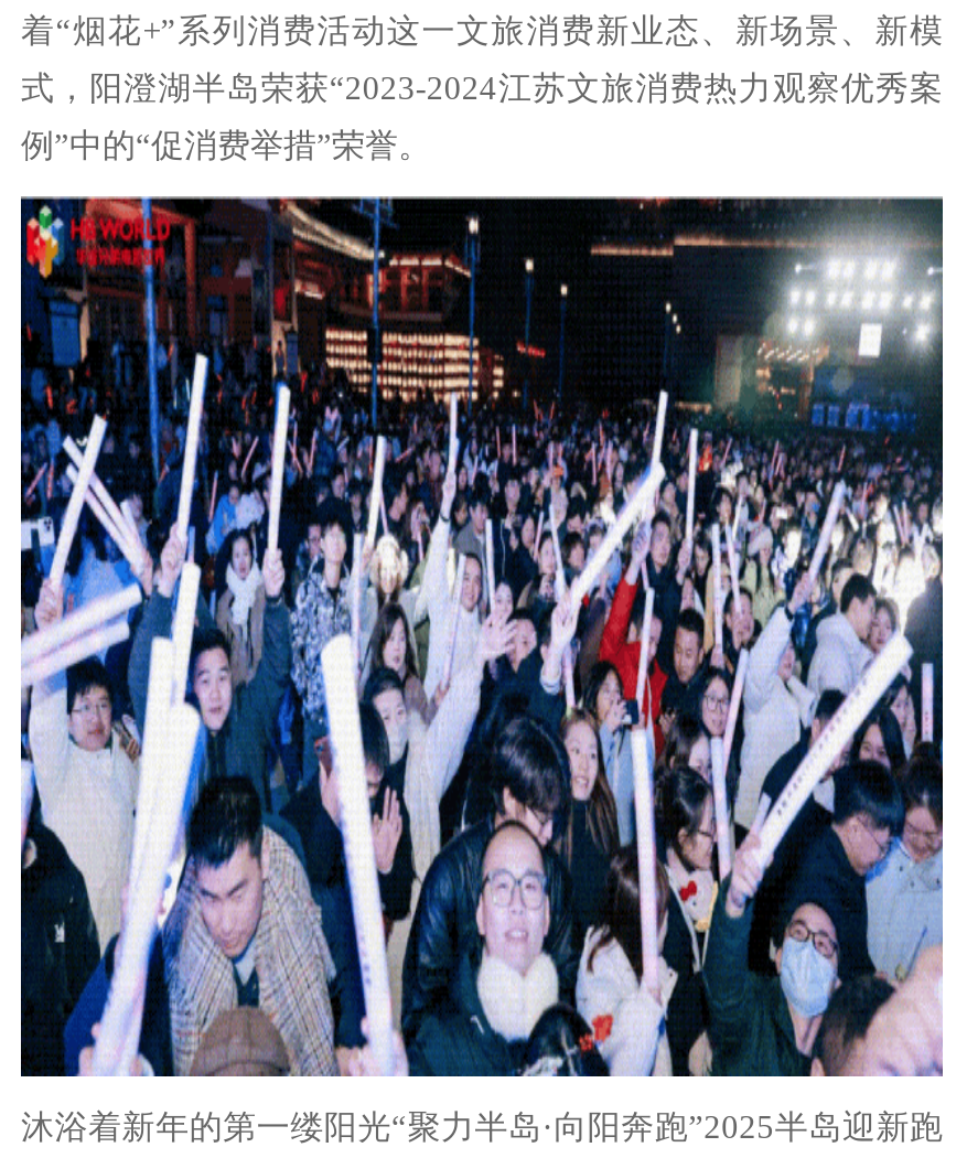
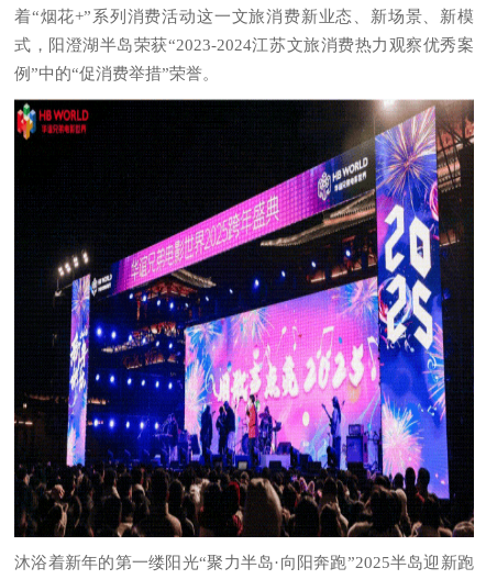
- [image]
+ [image]
